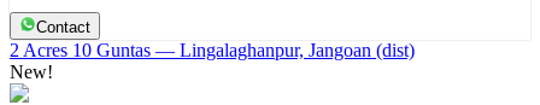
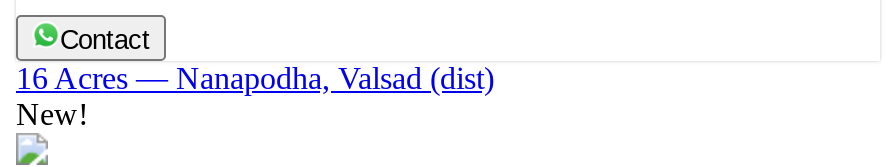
- 2 Acres 10 Guntas— Lingalaghanpur, Jangoan (dist)
+ 16 Acres— Nanapodha, Valsad (dist)
